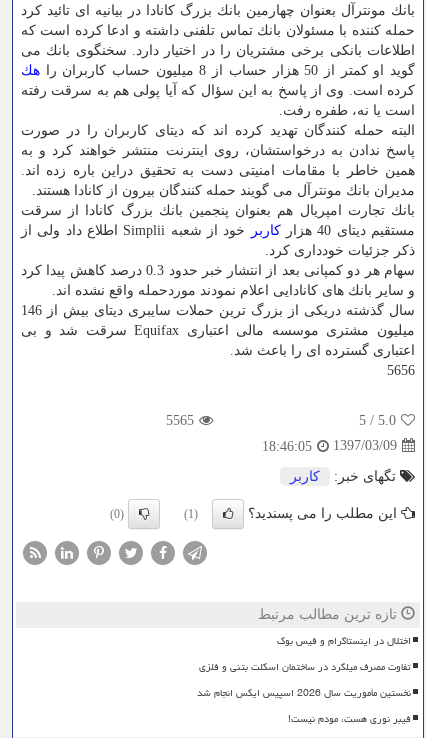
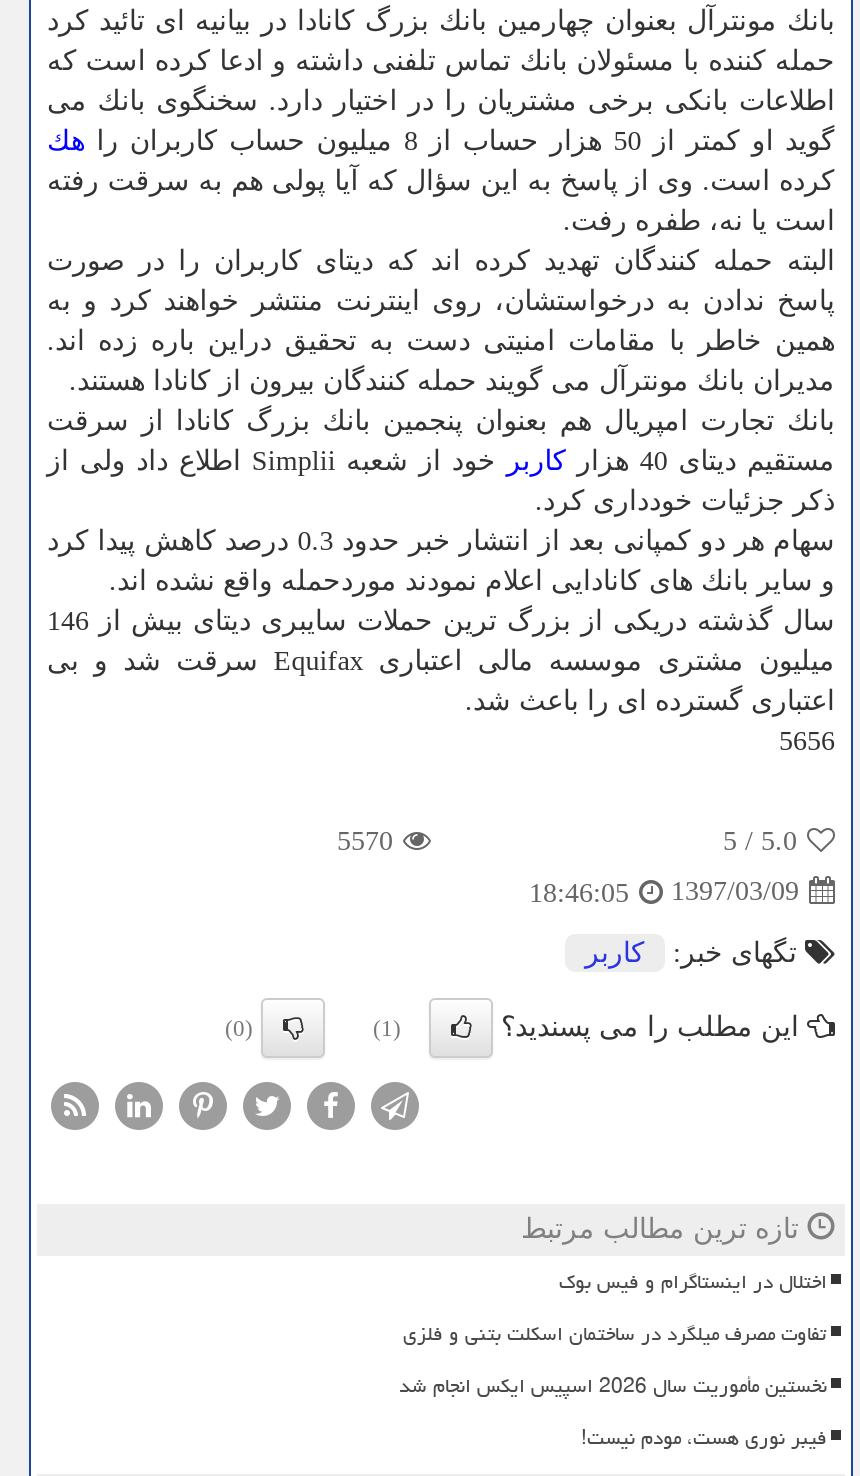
- 5565
+ 5570
